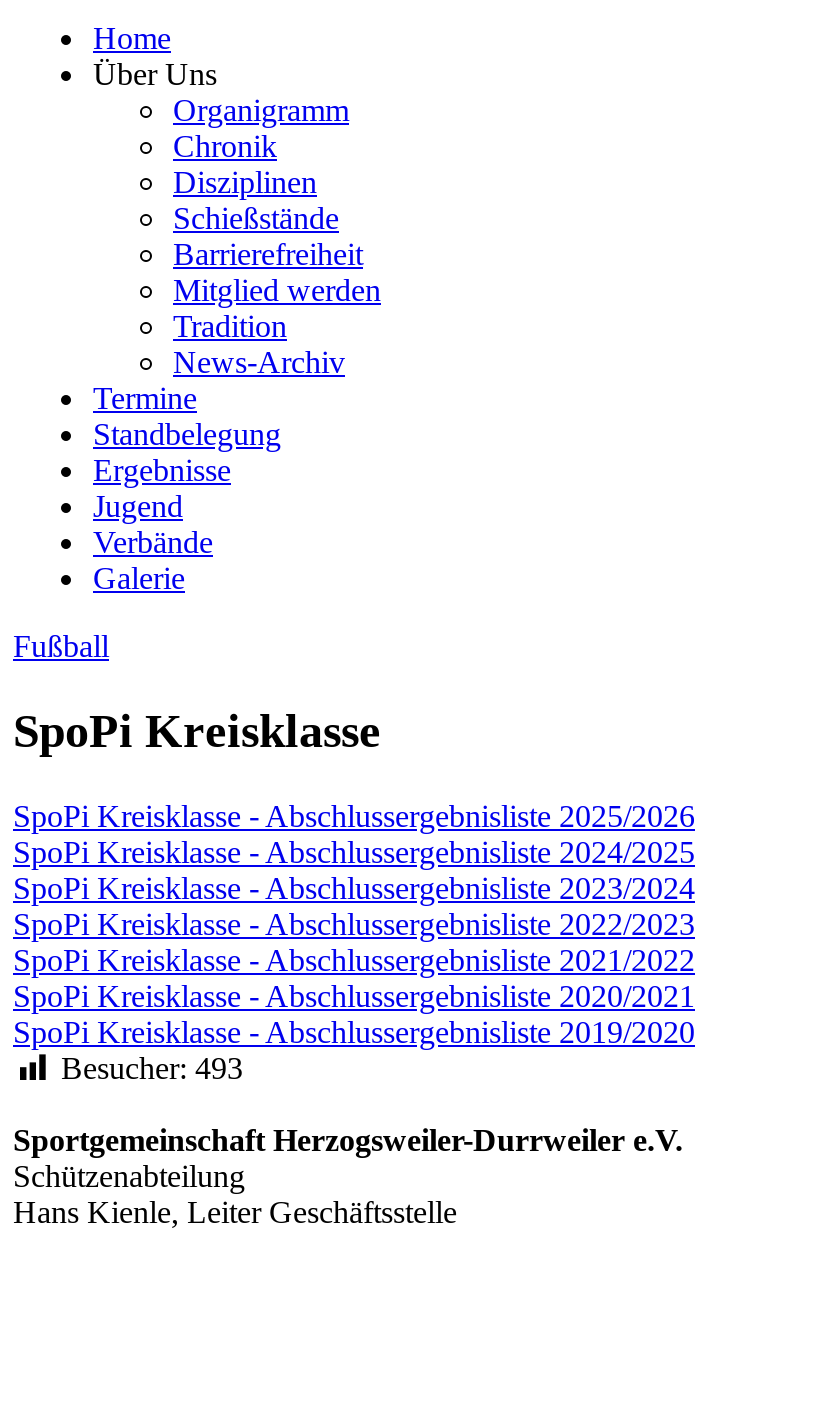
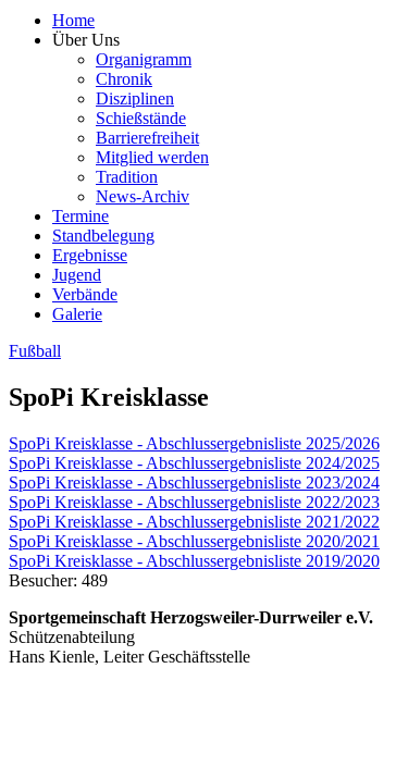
- Besucher: 493
+ Besucher: 489
